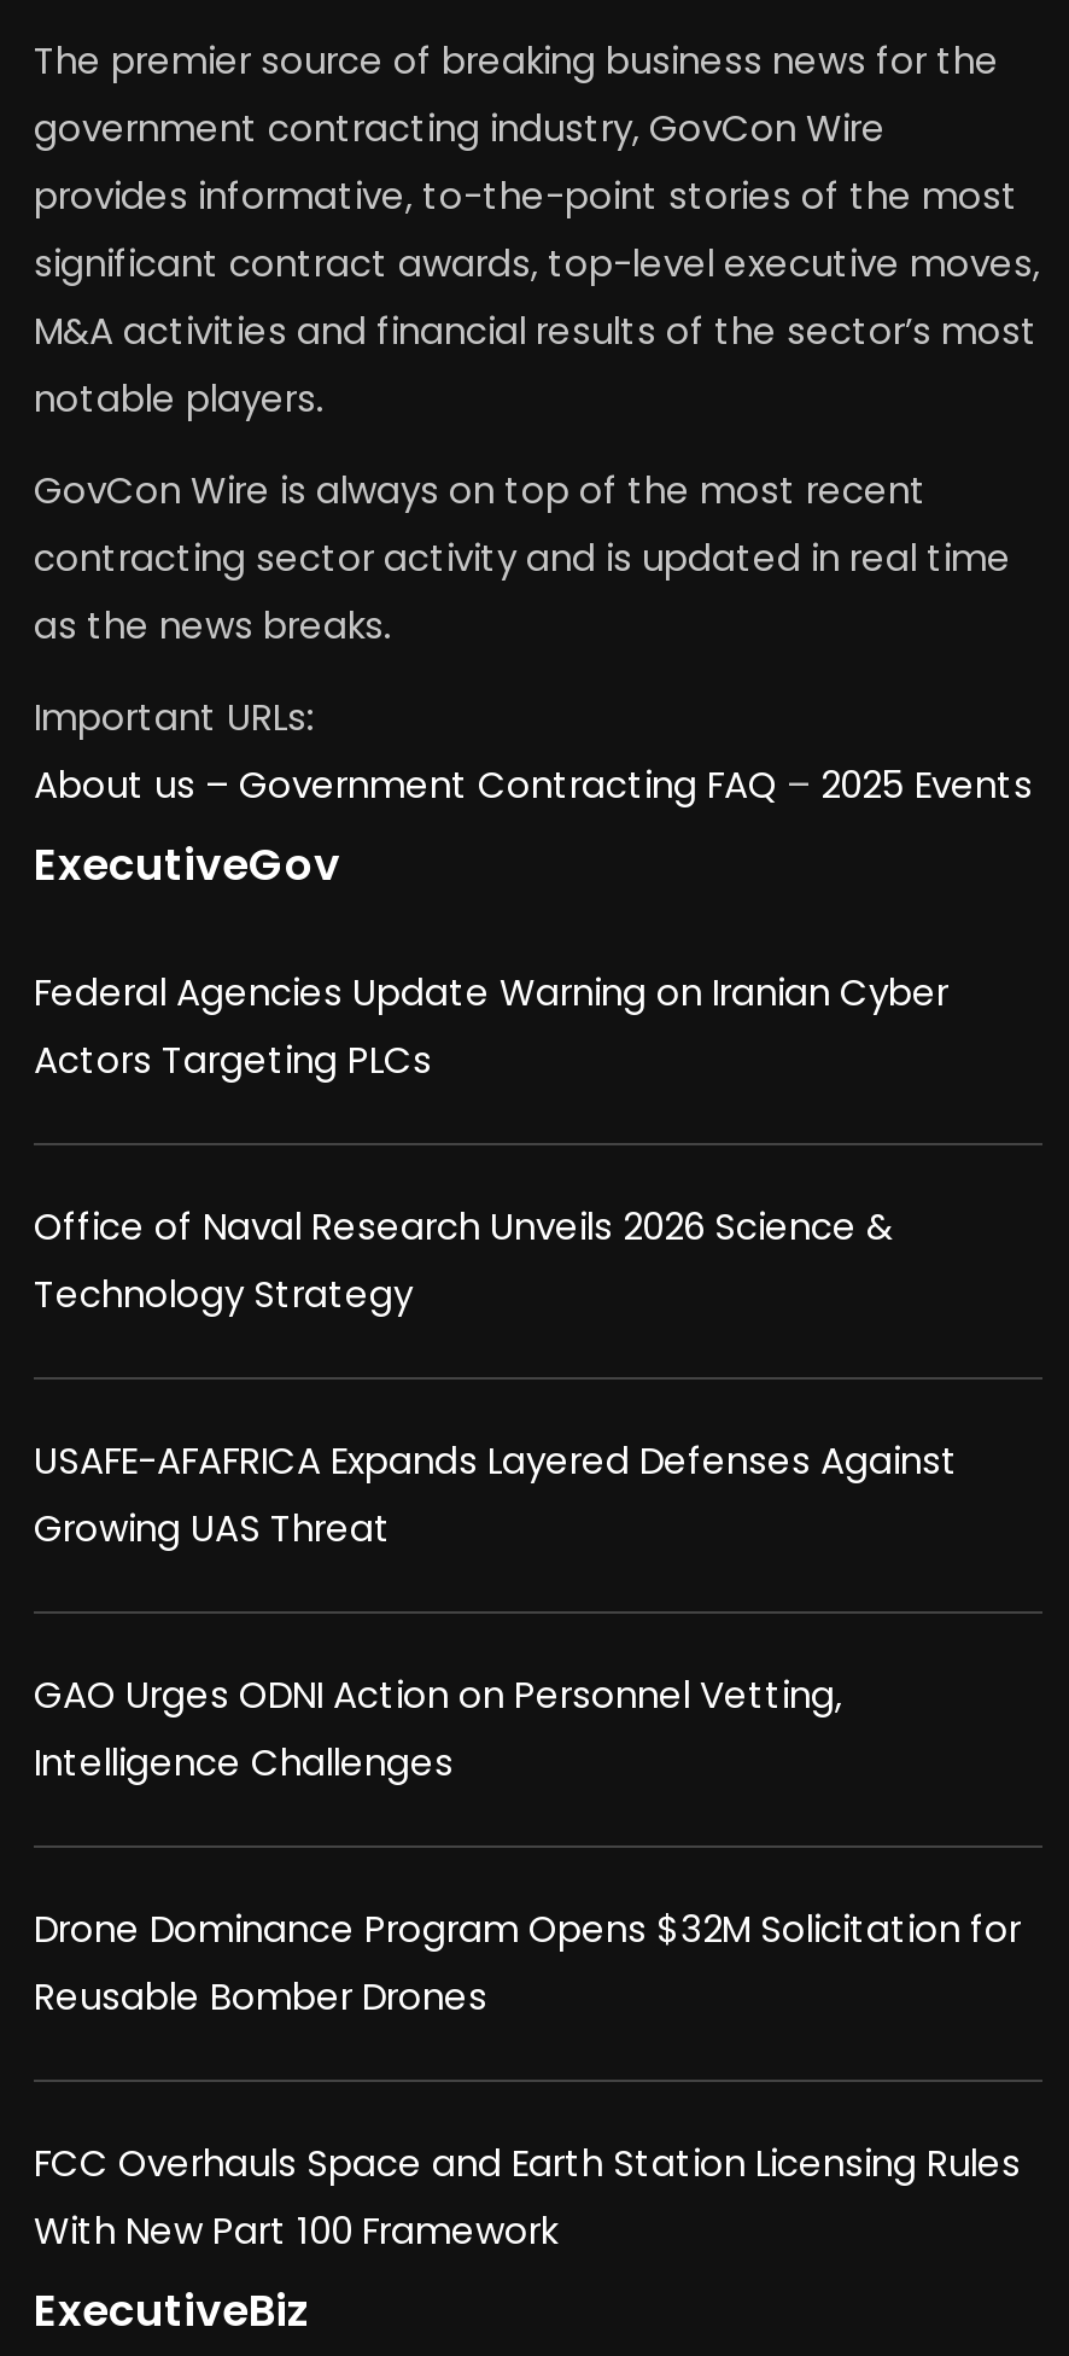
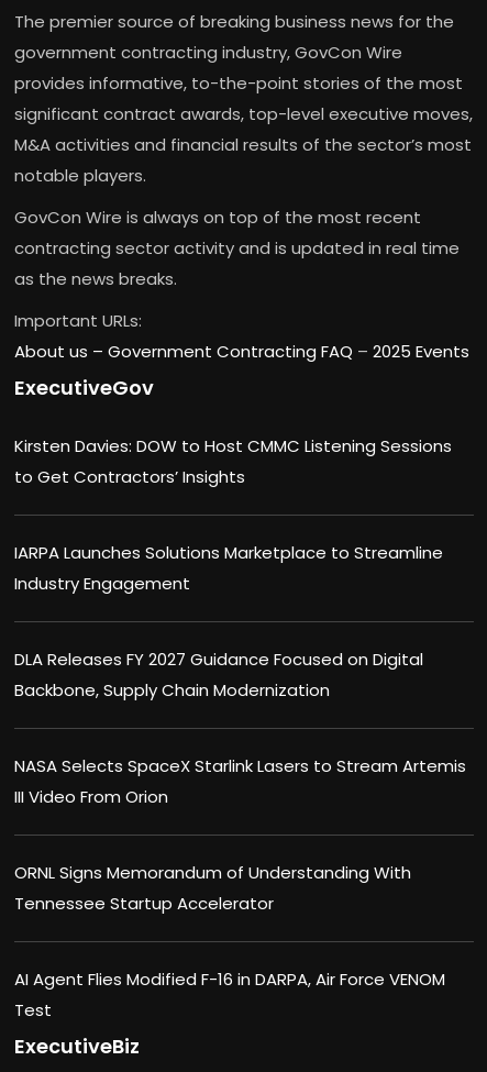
- Federal Agencies Update Warning on Iranian Cyber
- Actors Targeting PLCs
+ Kirsten Davies: DOW to Host CMMC Listening Sessions
+ to Get Contractors’ Insights

- Office of Naval Research Unveils 2026 Science &
- Technology Strategy
+ IARPA Launches Solutions Marketplace to Streamline
+ Industry Engagement

- USAFE-AFAFRICA Expands Layered Defenses Against
- Growing UAS Threat
+ DLA Releases FY 2027 Guidance Focused on Digital
+ Backbone, Supply Chain Modernization

- GAO Urges ODNI Action on Personnel Vetting,
- Intelligence Challenges
+ NASA Selects SpaceX Starlink Lasers to Stream Artemis
+ III Video From Orion

- Drone Dominance Program Opens $32M Solicitation for
- Reusable Bomber Drones
+ ORNL Signs Memorandum of Understanding With
+ Tennessee Startup Accelerator

- FCC Overhauls Space and Earth Station Licensing Rules
- With New Part 100 Framework
+ AI Agent Flies Modified F-16 in DARPA, Air Force VENOM
+ Test
